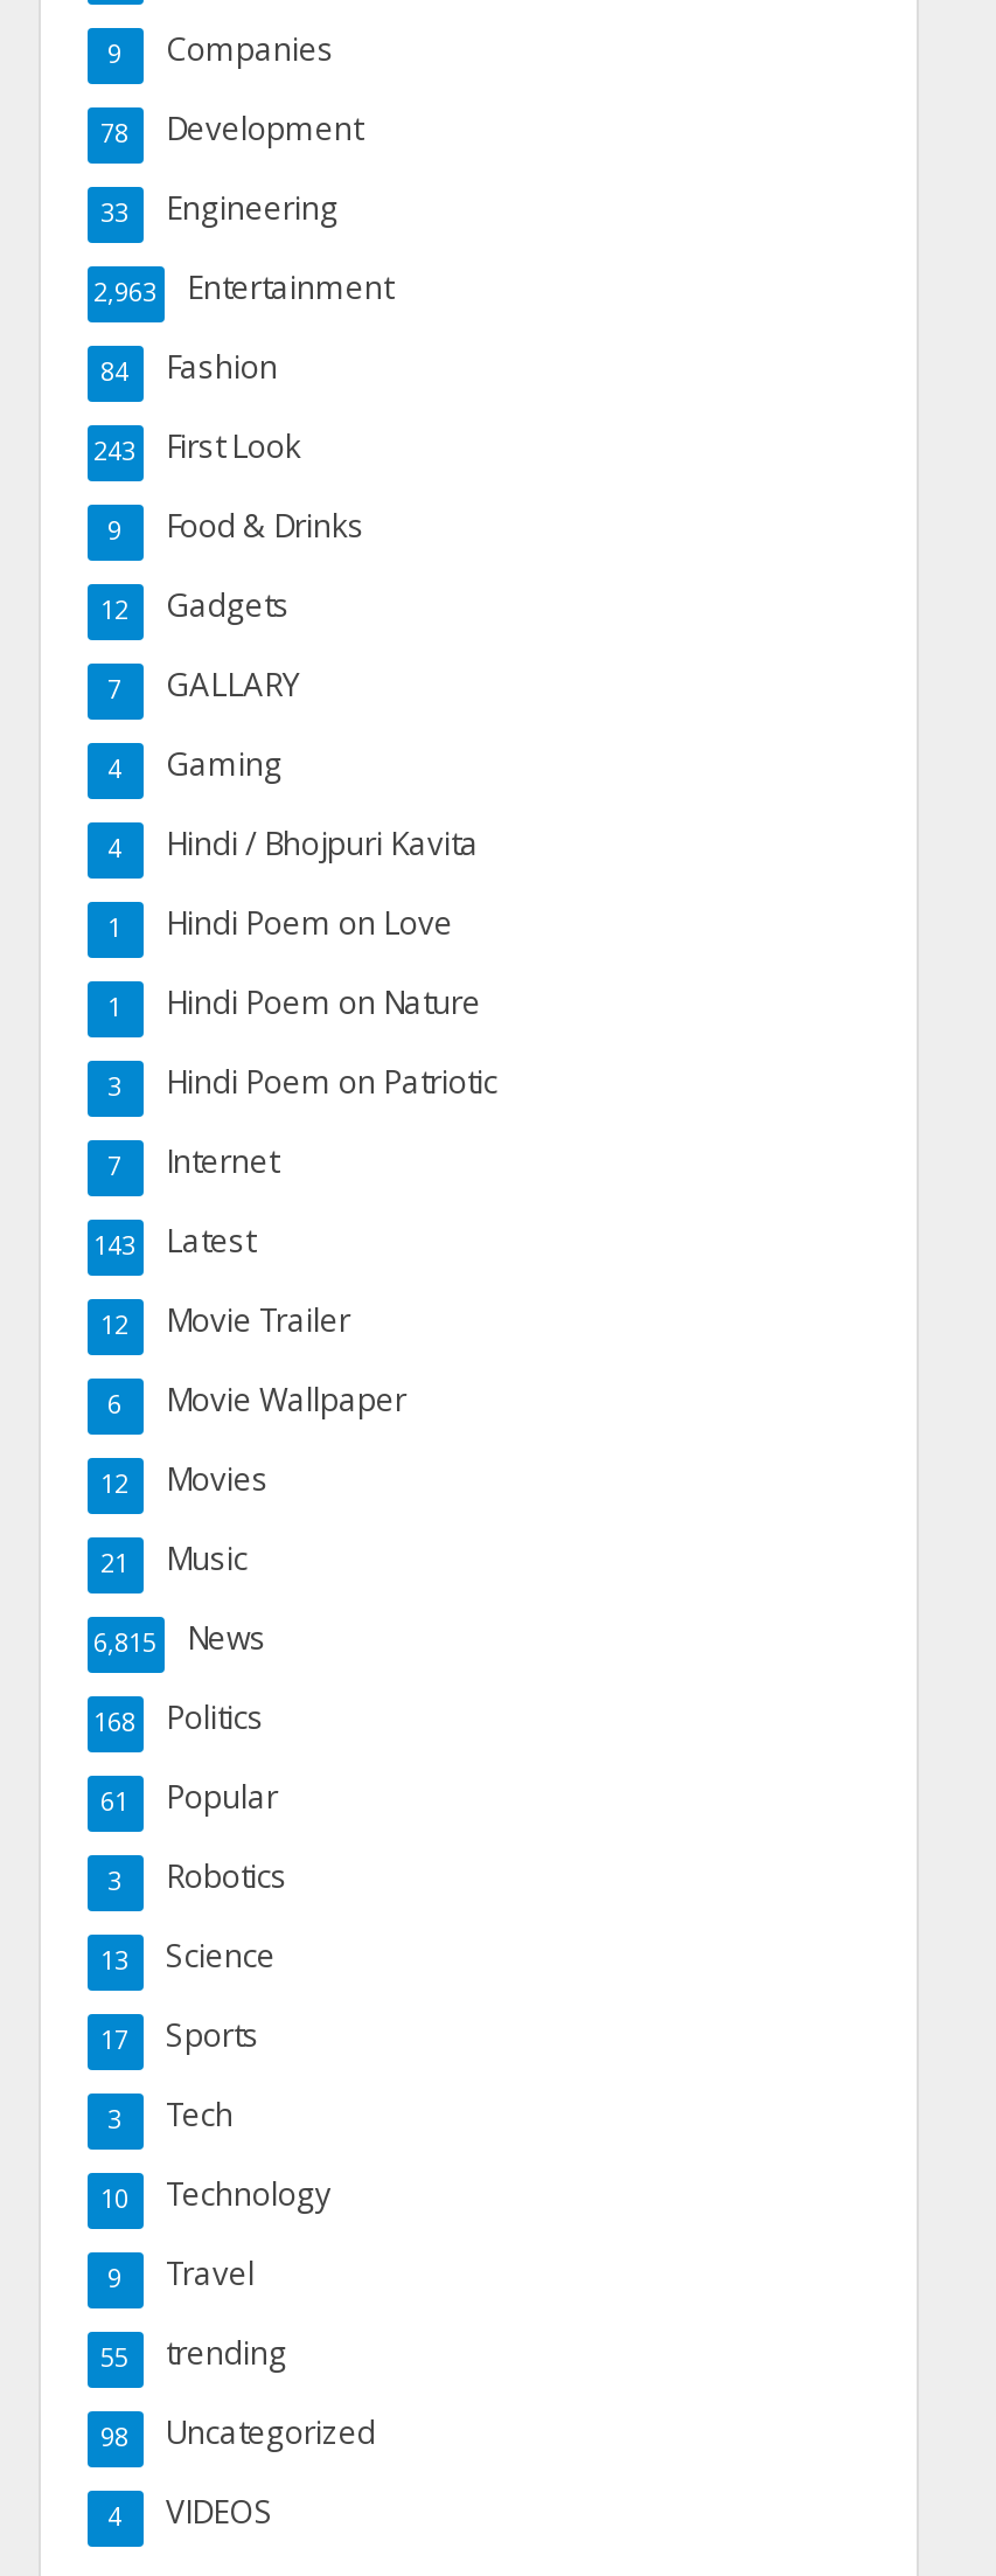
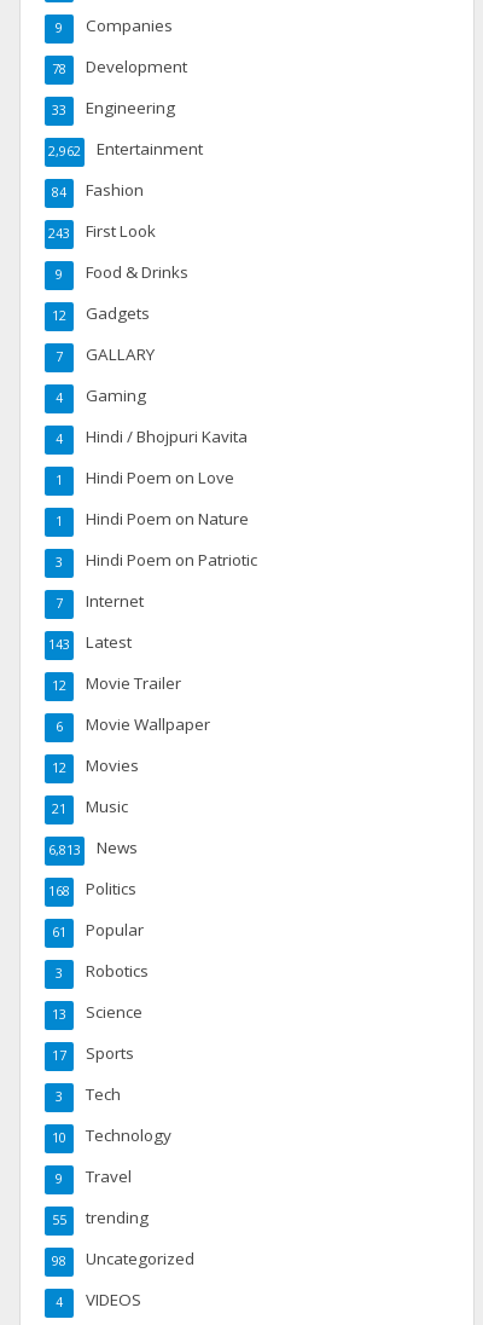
- 2,963 Entertainment
+ 2,962 Entertainment

- 6,815 News
+ 6,813 News
